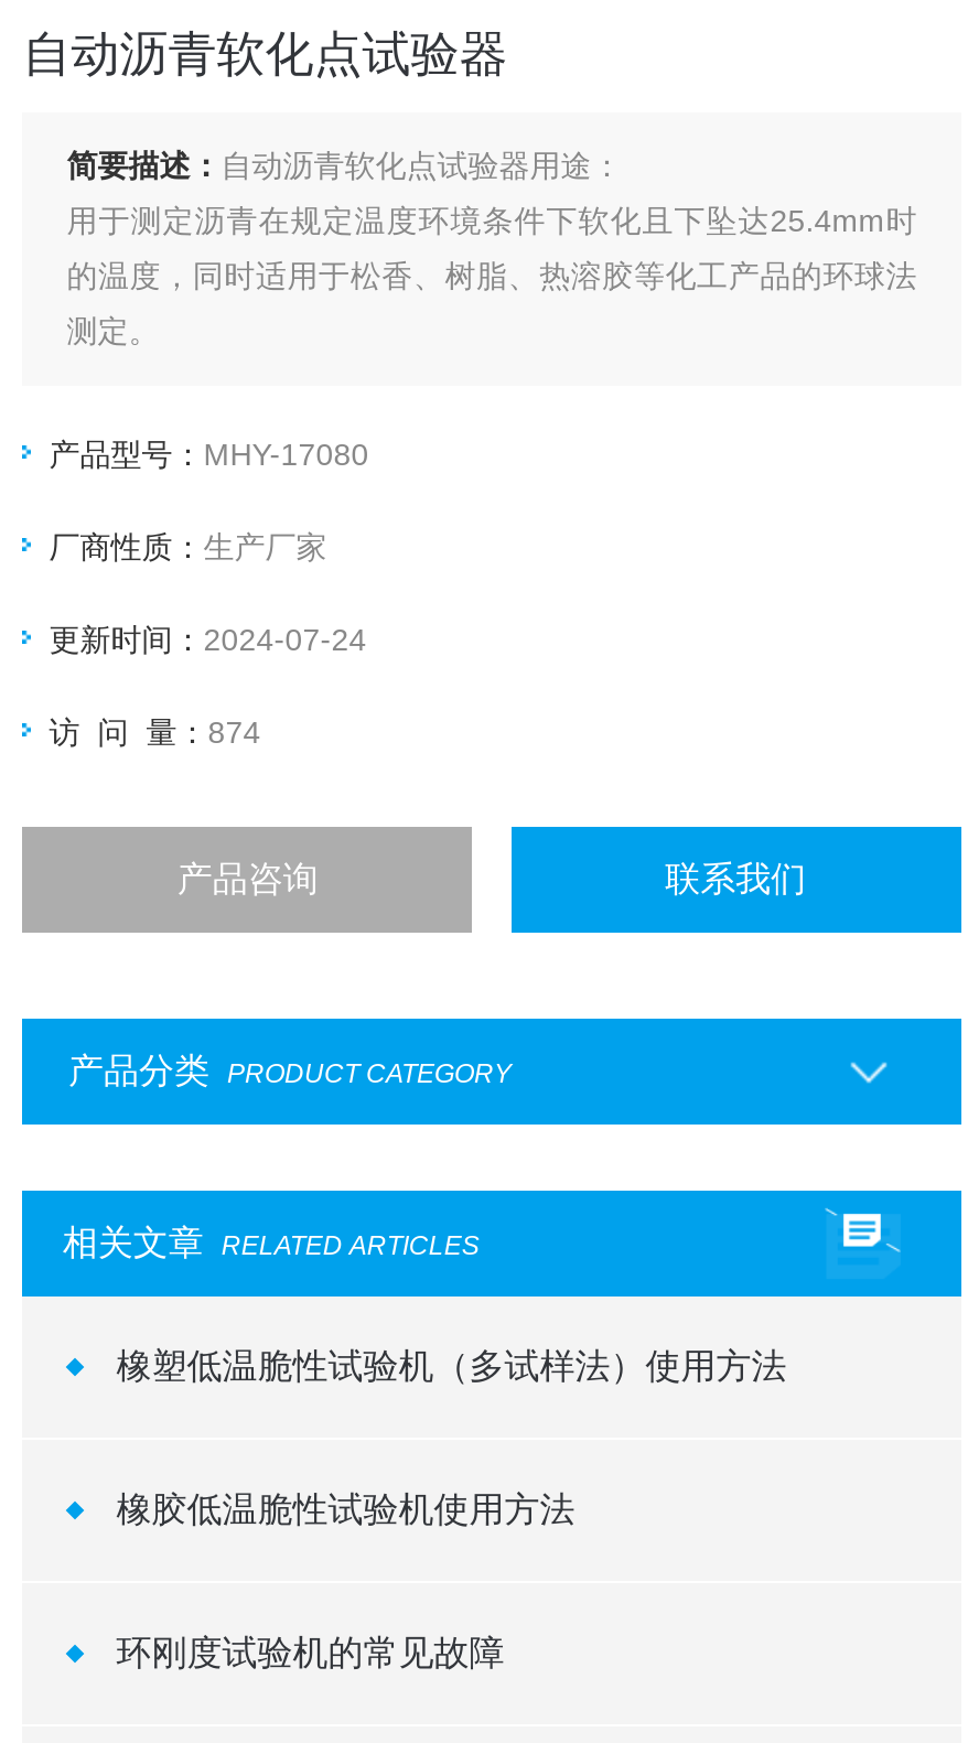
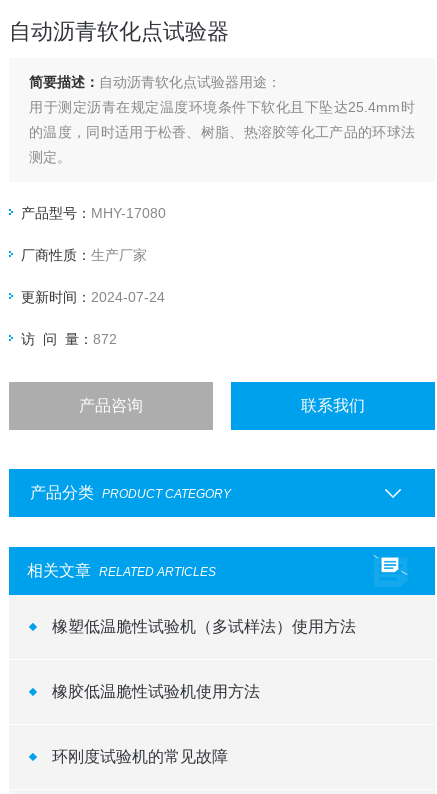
- 访 问 量：874
+ 访 问 量：872
